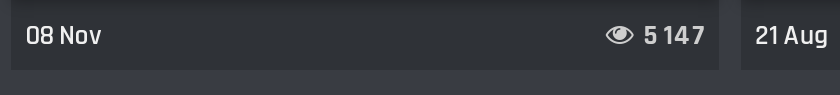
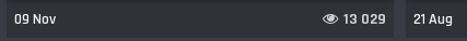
- 5 147
- 08 Nov
+ 13 029
+ 09 Nov
